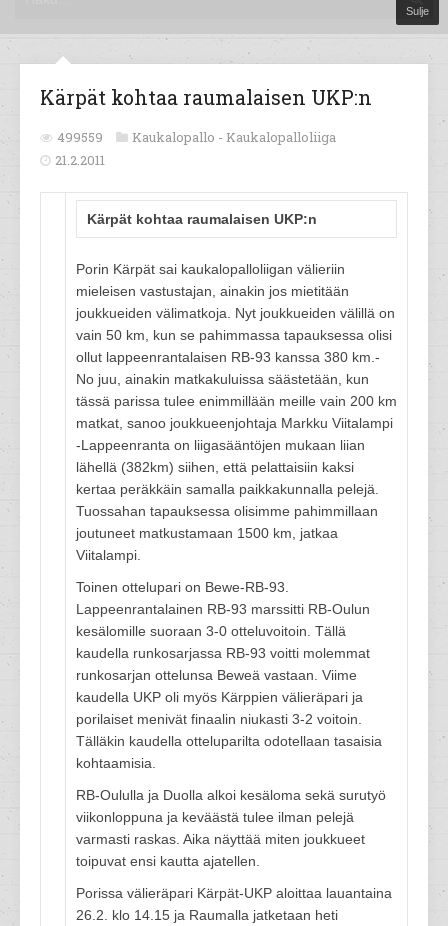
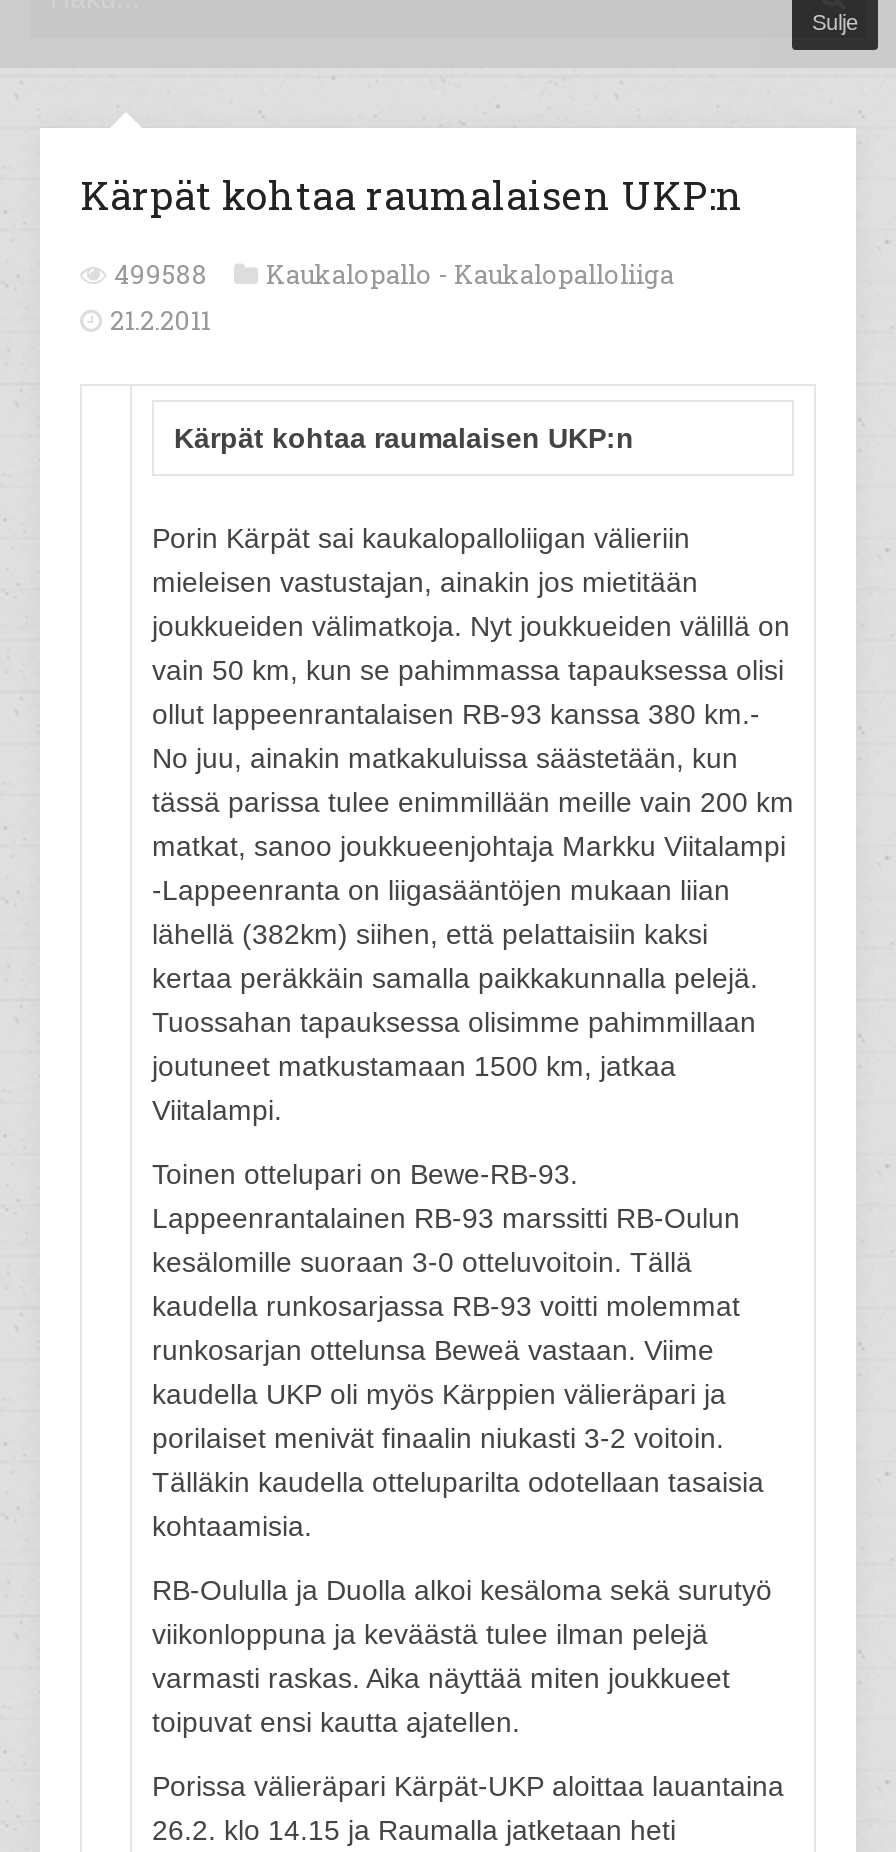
- 499559 Kaukalopallo - Kaukalopalloliiga
+ 499588 Kaukalopallo - Kaukalopalloliiga
